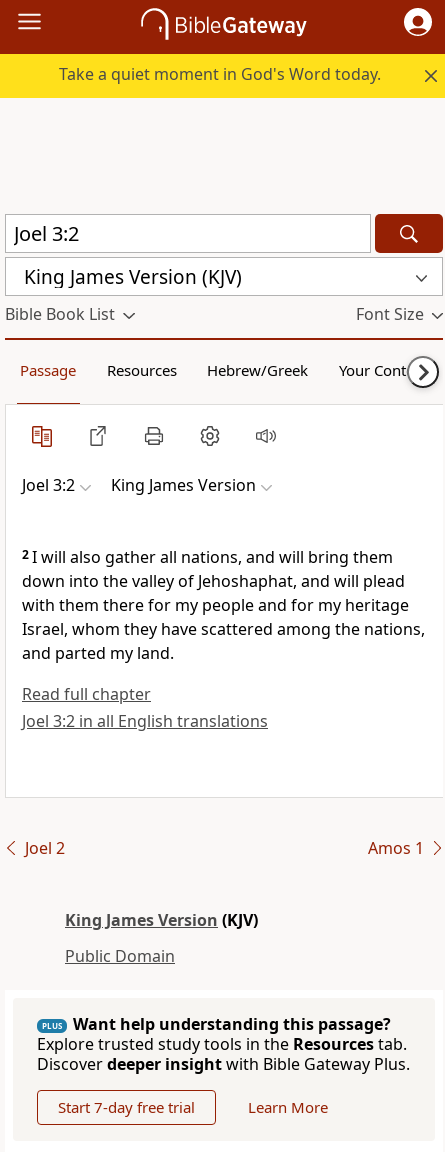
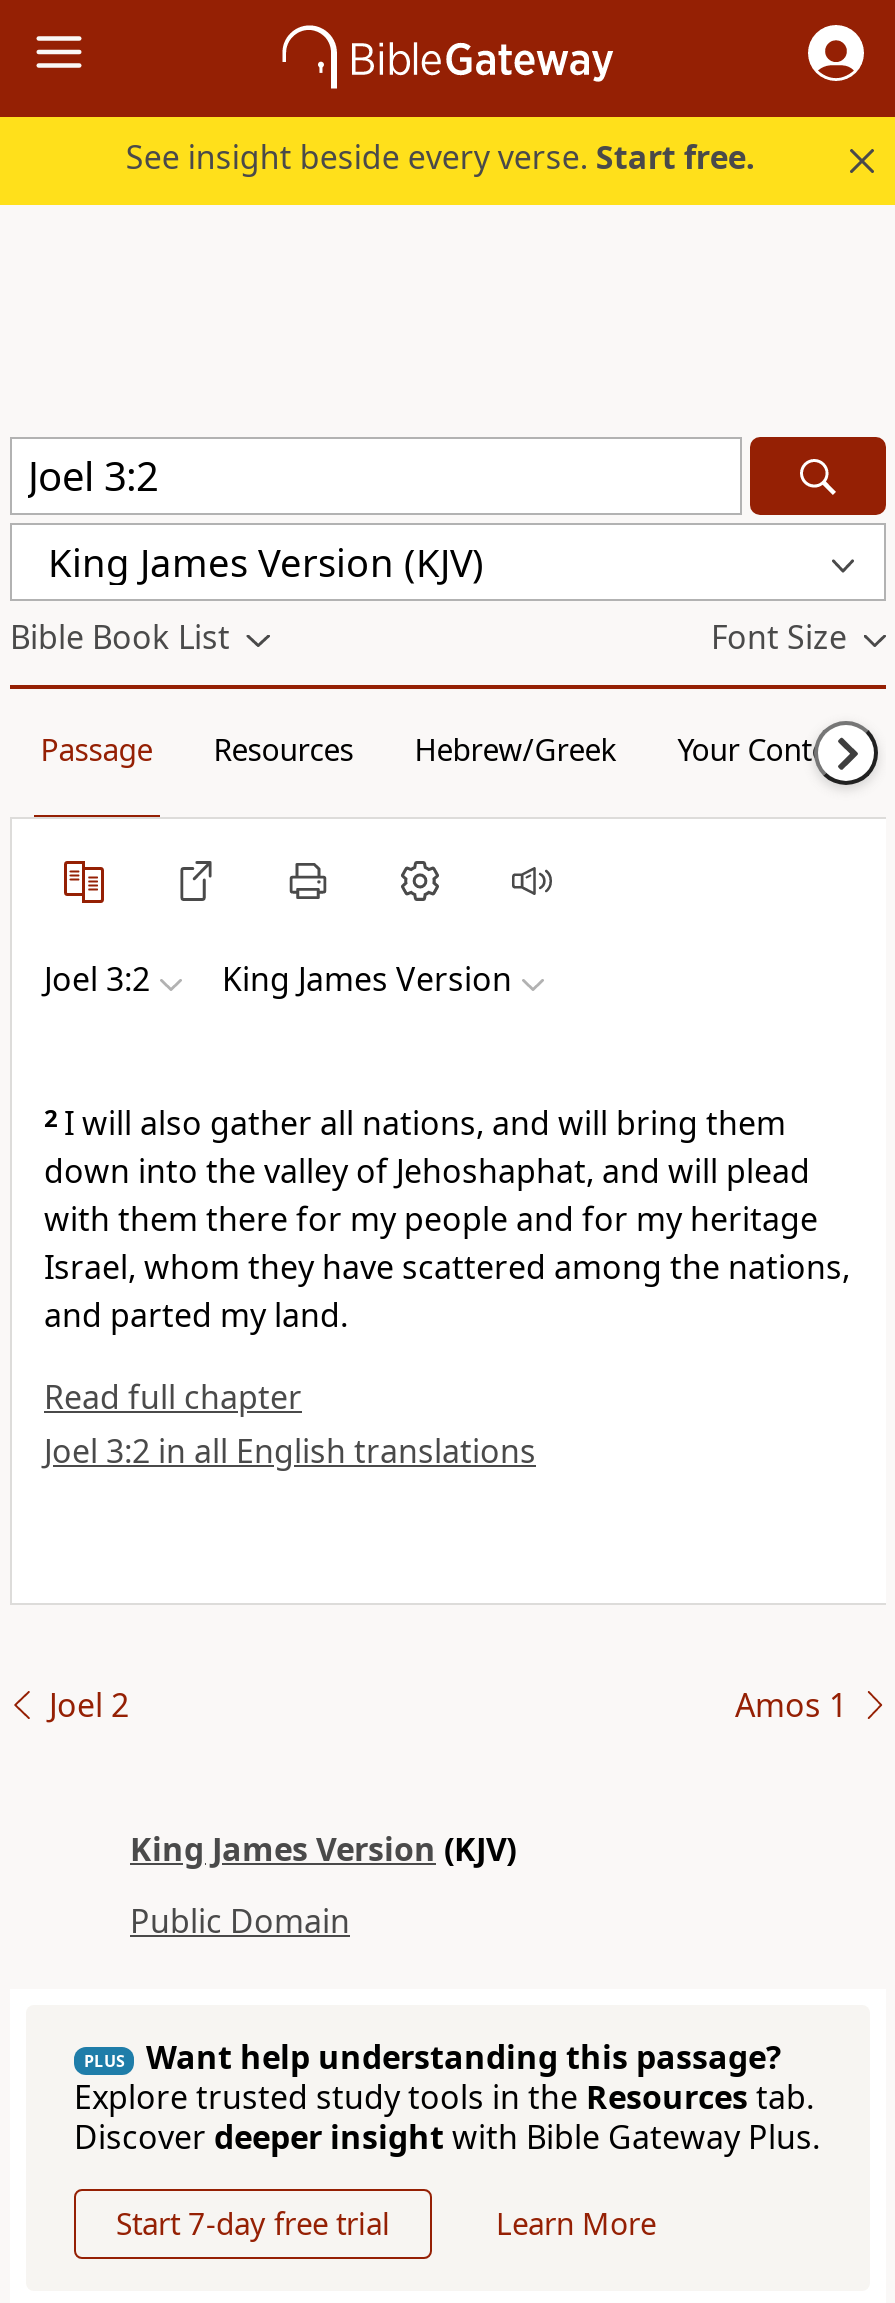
- Take a quiet moment in God's Word today.
+ See insight beside every verse. Start free.
